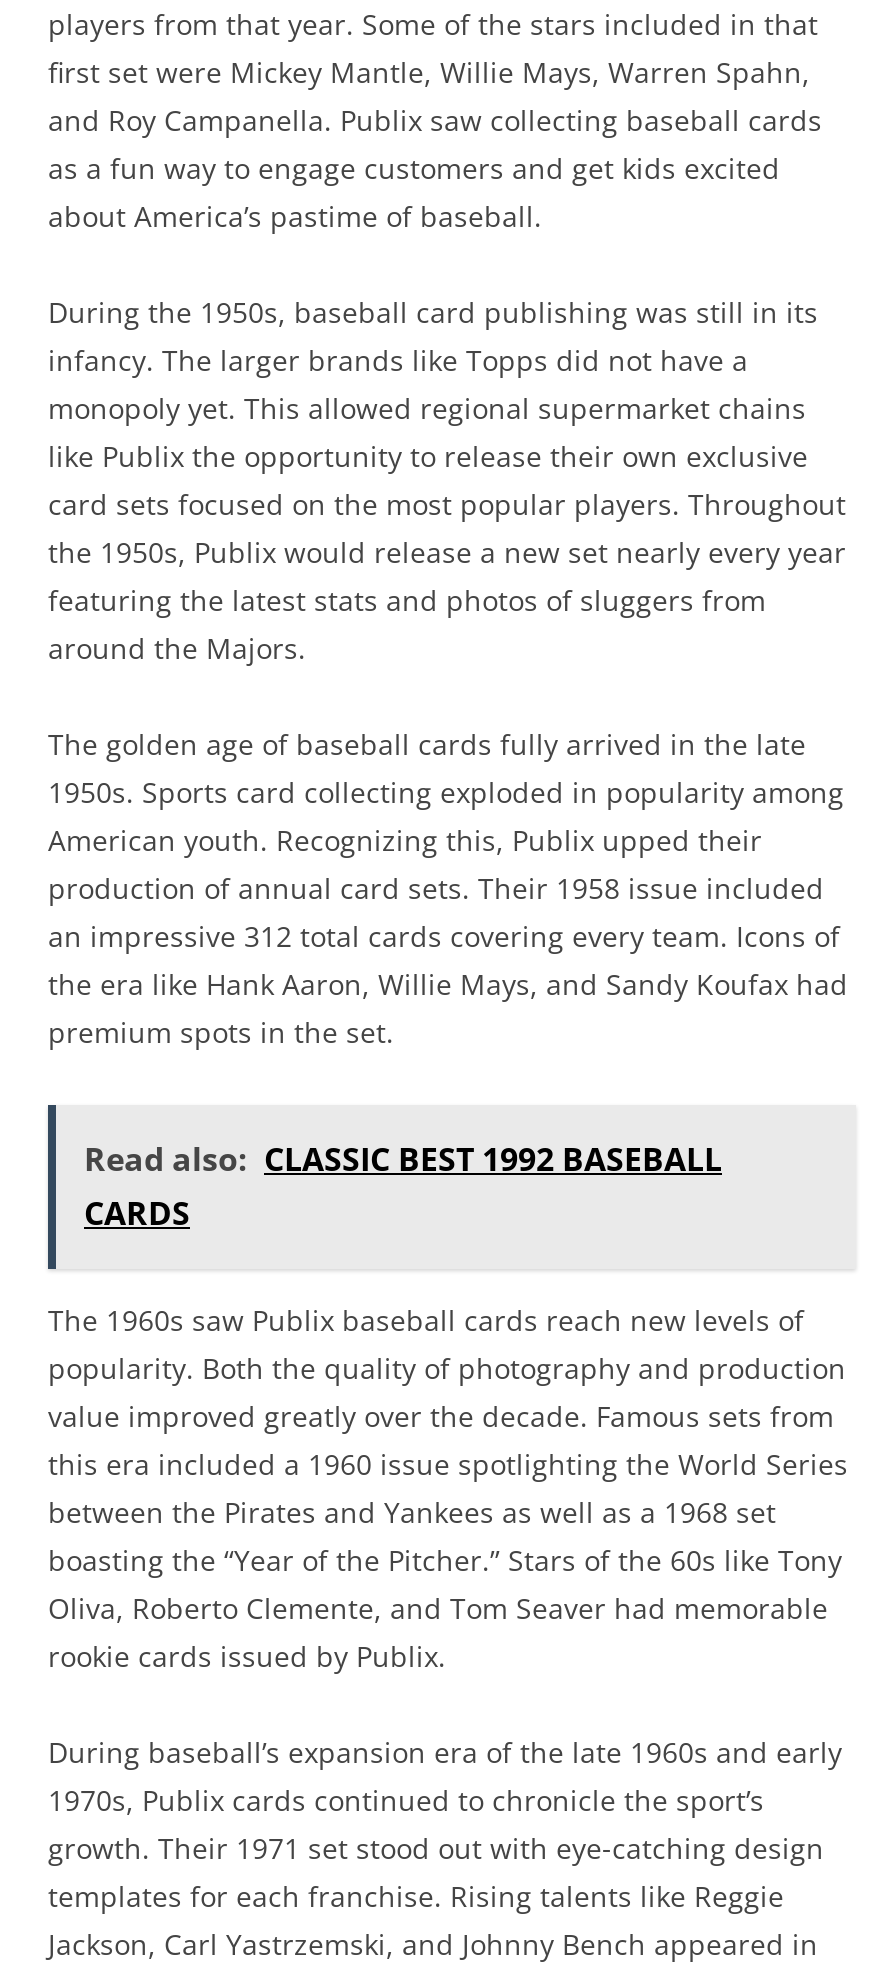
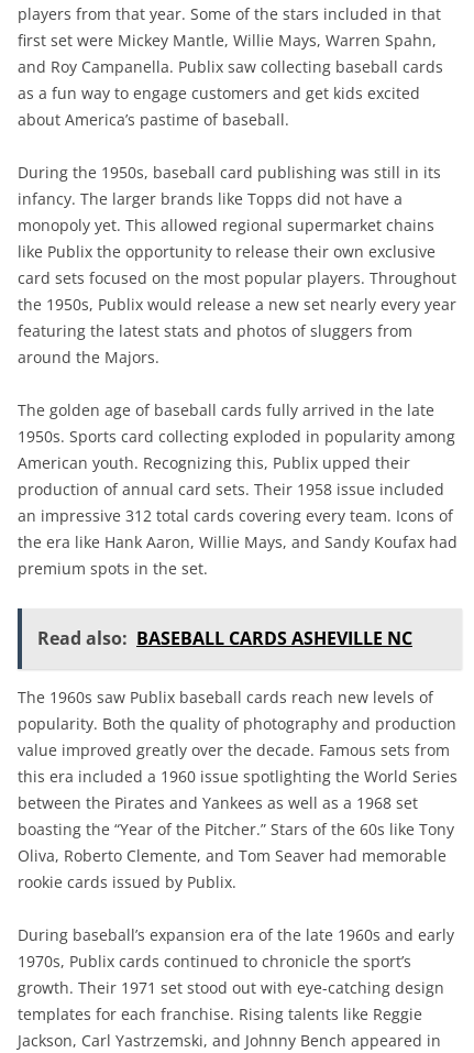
- Read also: CLASSIC BEST 1992 BASEBALL
- CARDS
+ Read also: BASEBALL CARDS ASHEVILLE NC
